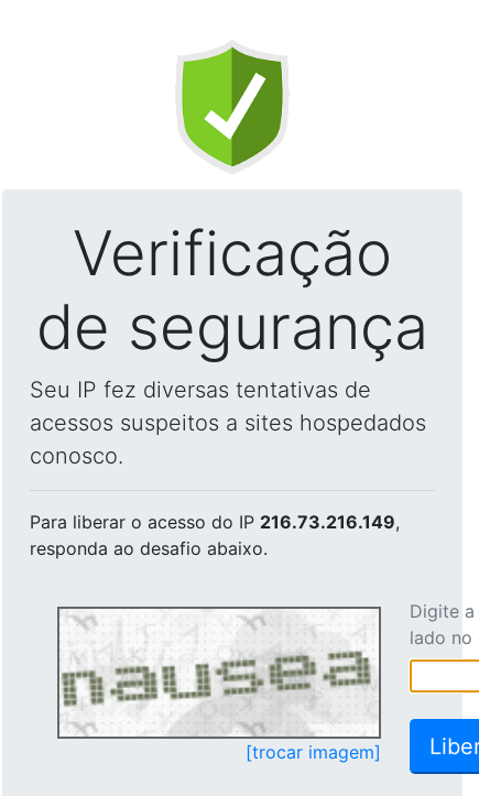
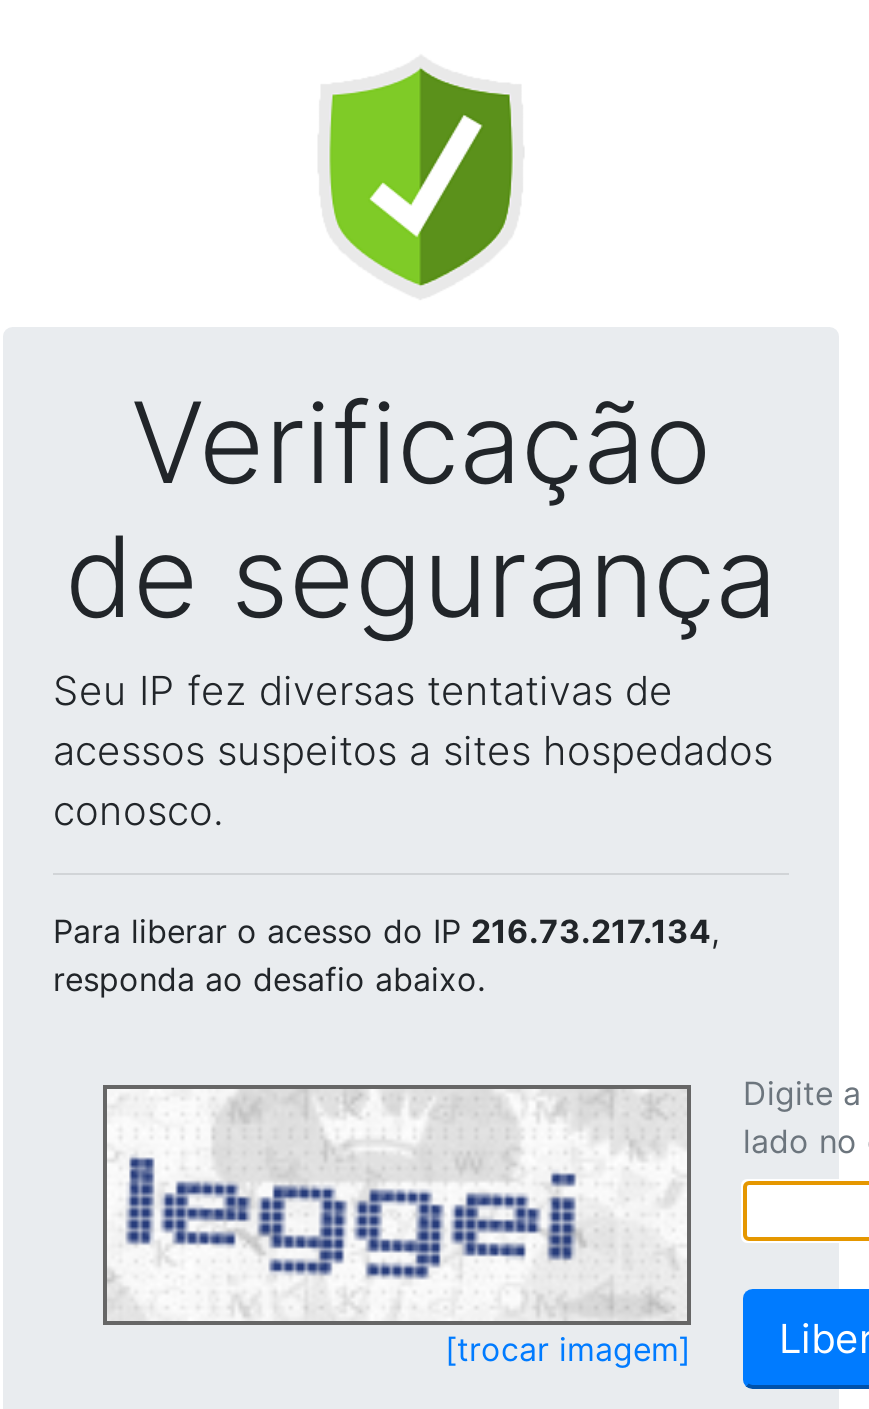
- Para liberar o acesso do IP 216.73.216.149,
+ Para liberar o acesso do IP 216.73.217.134,

- [image]
+ [image]
